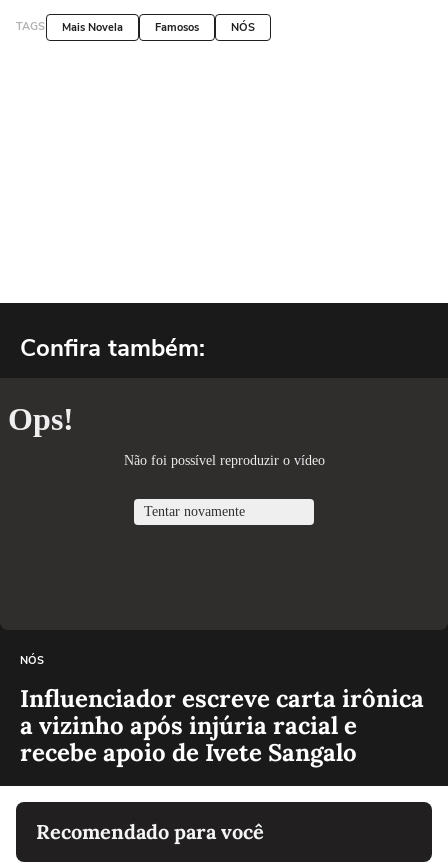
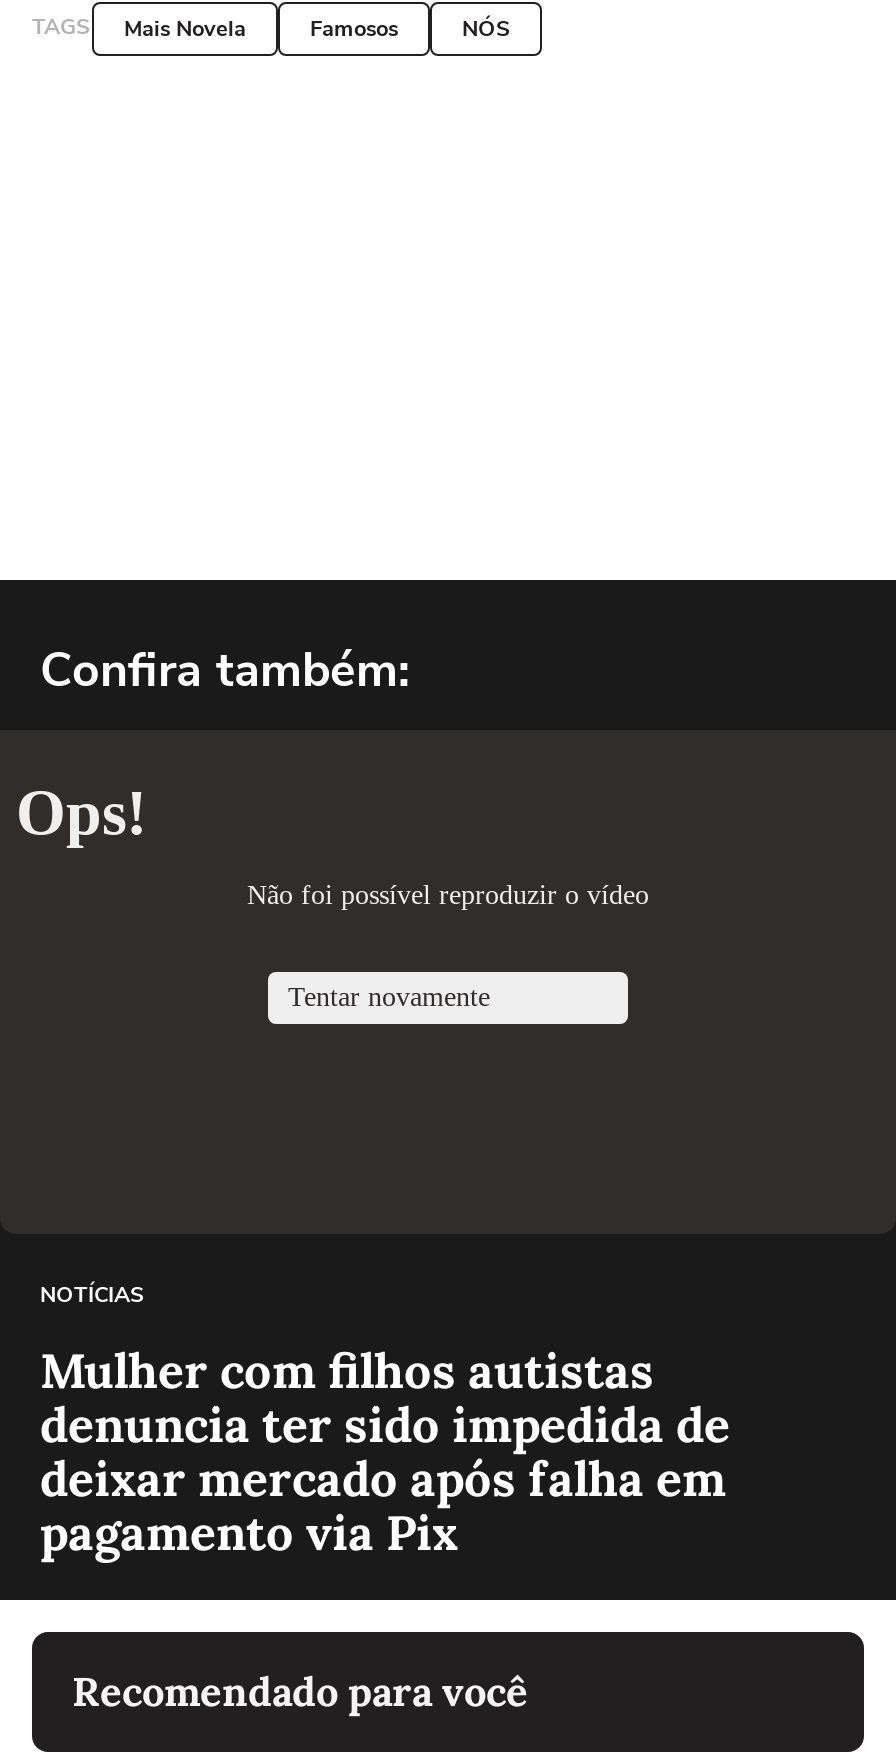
- NÓS
+ NOTÍCIAS

- Influenciador escreve carta irônica
- a vizinho após injúria racial e
- recebe apoio de Ivete Sangalo
+ Mulher com filhos autistas
+ denuncia ter sido impedida de
+ deixar mercado após falha em
+ pagamento via Pix
